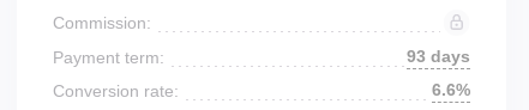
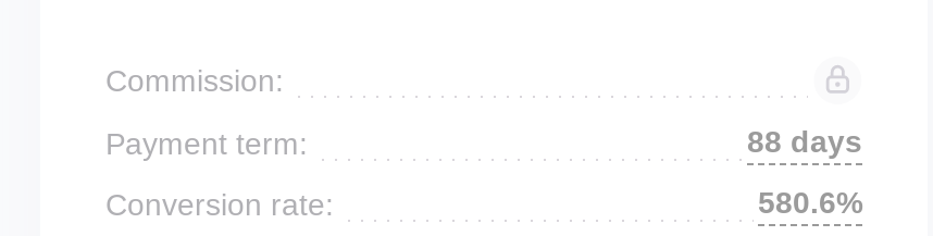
- 93 days
+ 88 days

- 6.6%
+ 580.6%
